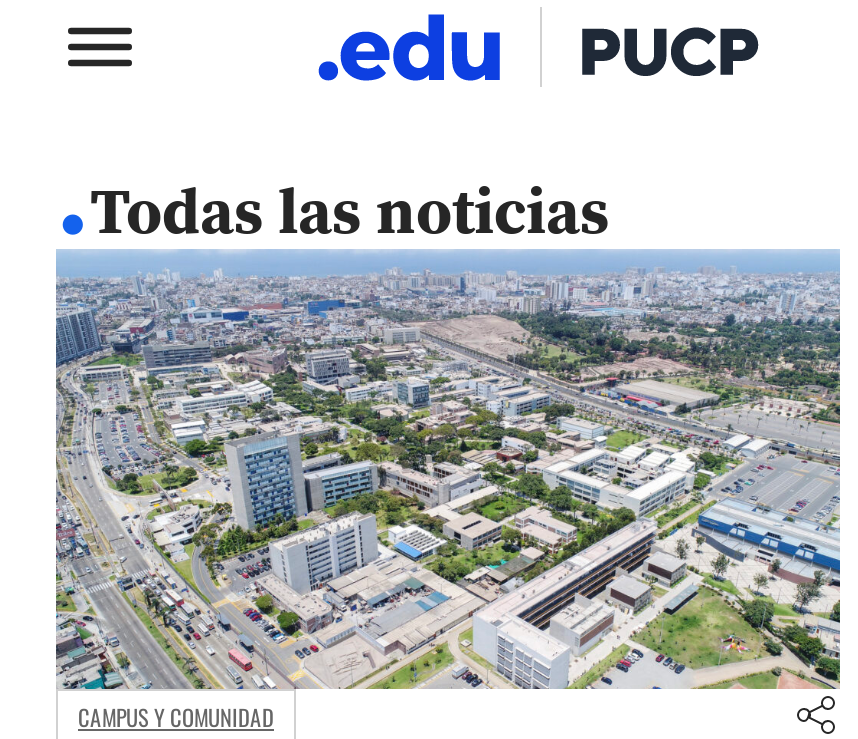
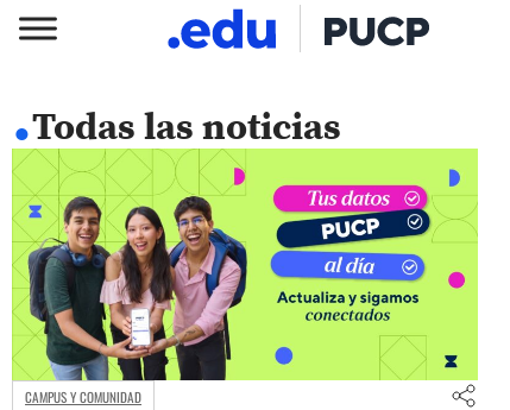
- [image]
+ [image]
